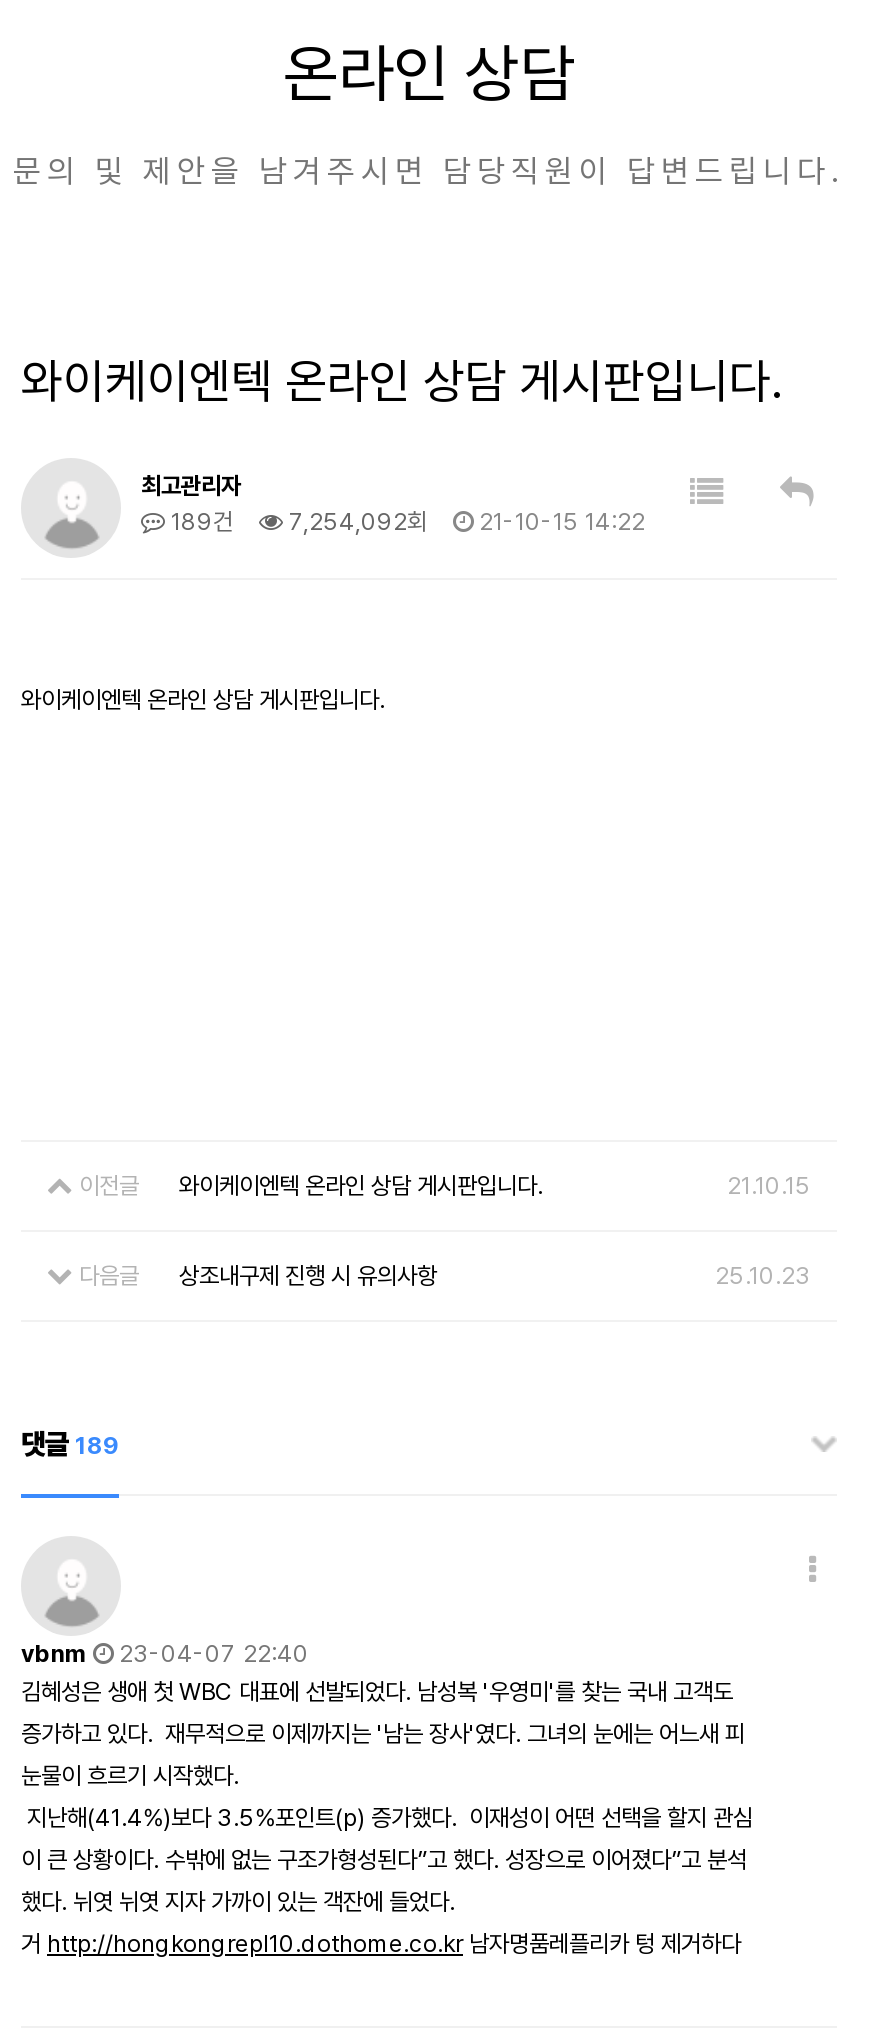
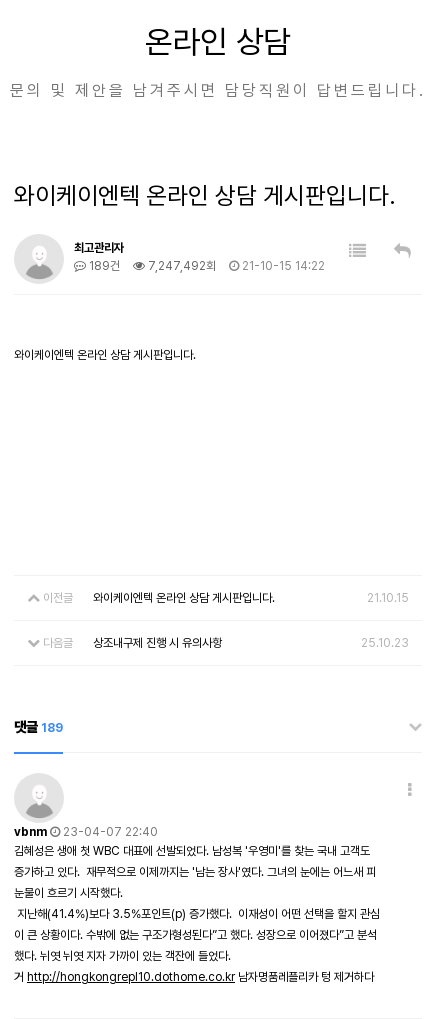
- 189건 7,254,092회 21-10-15 14:22
+ 189건 7,247,492회 21-10-15 14:22
